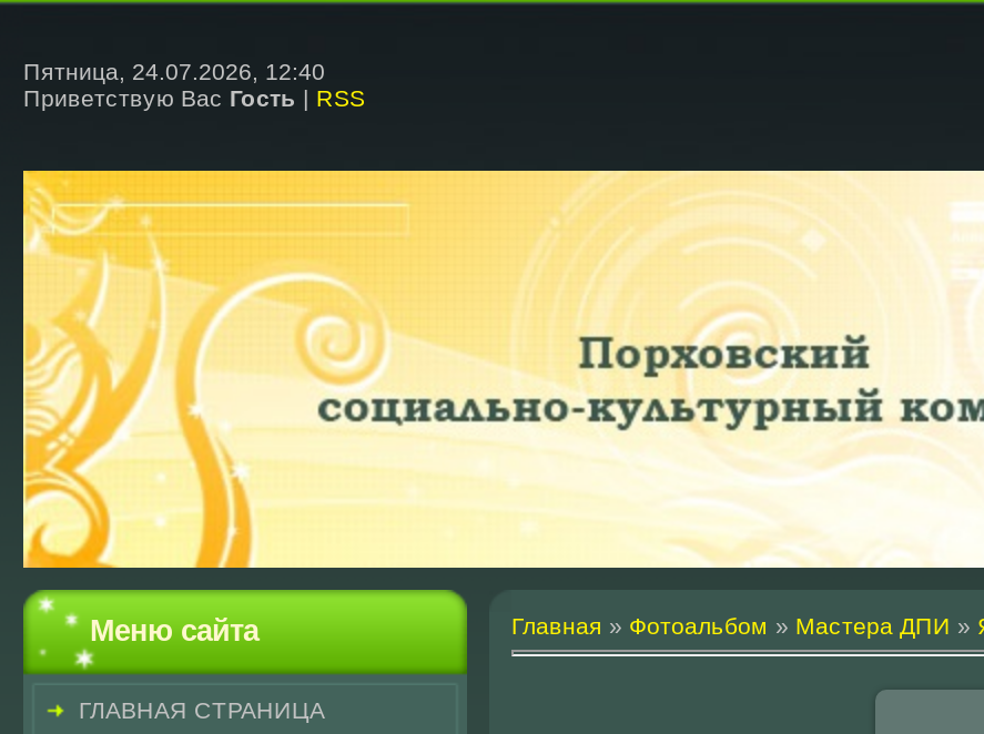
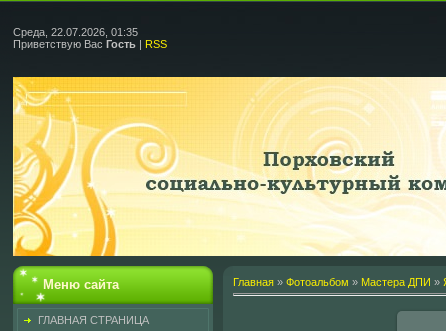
- Пятница, 24.07.2026, 12:40
+ Среда, 22.07.2026, 01:35
